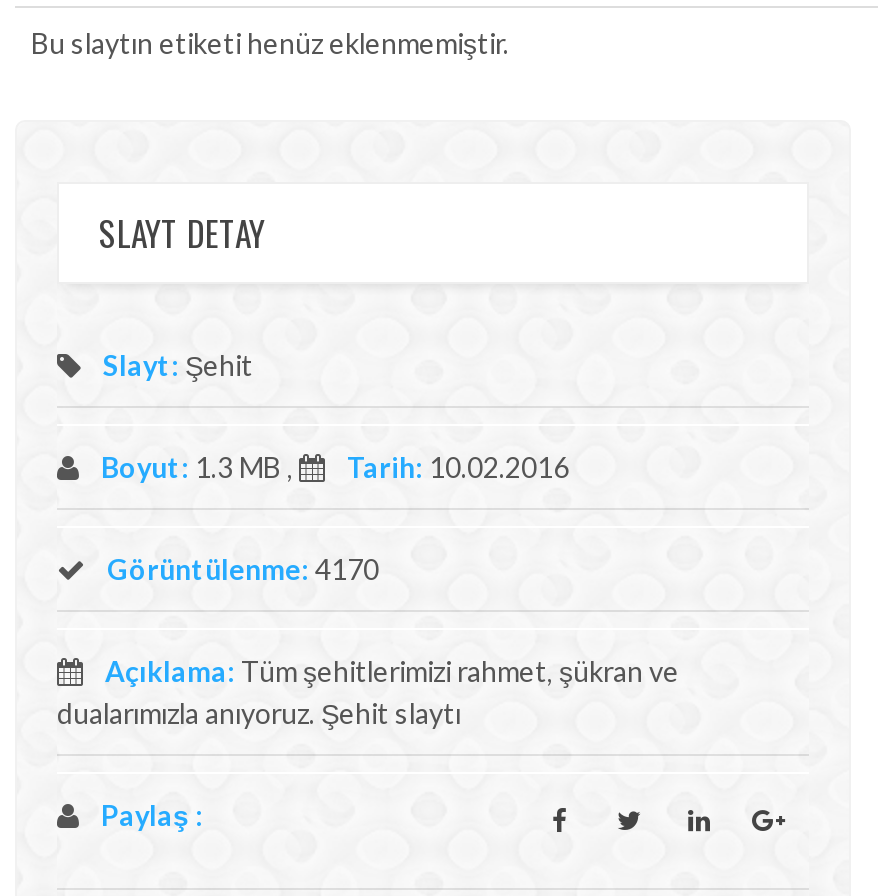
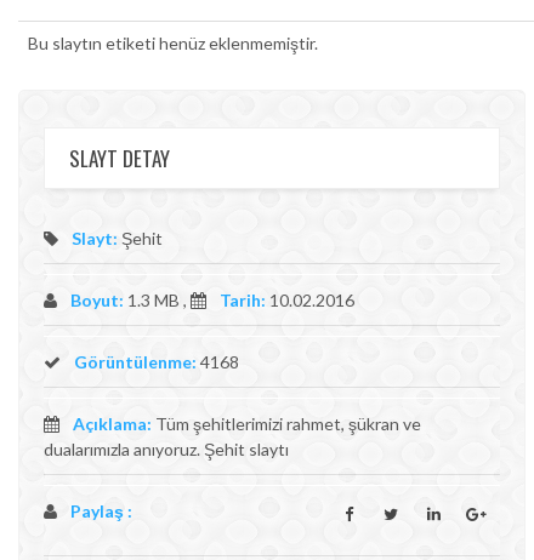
- Görüntülenme: 4170
+ Görüntülenme: 4168
